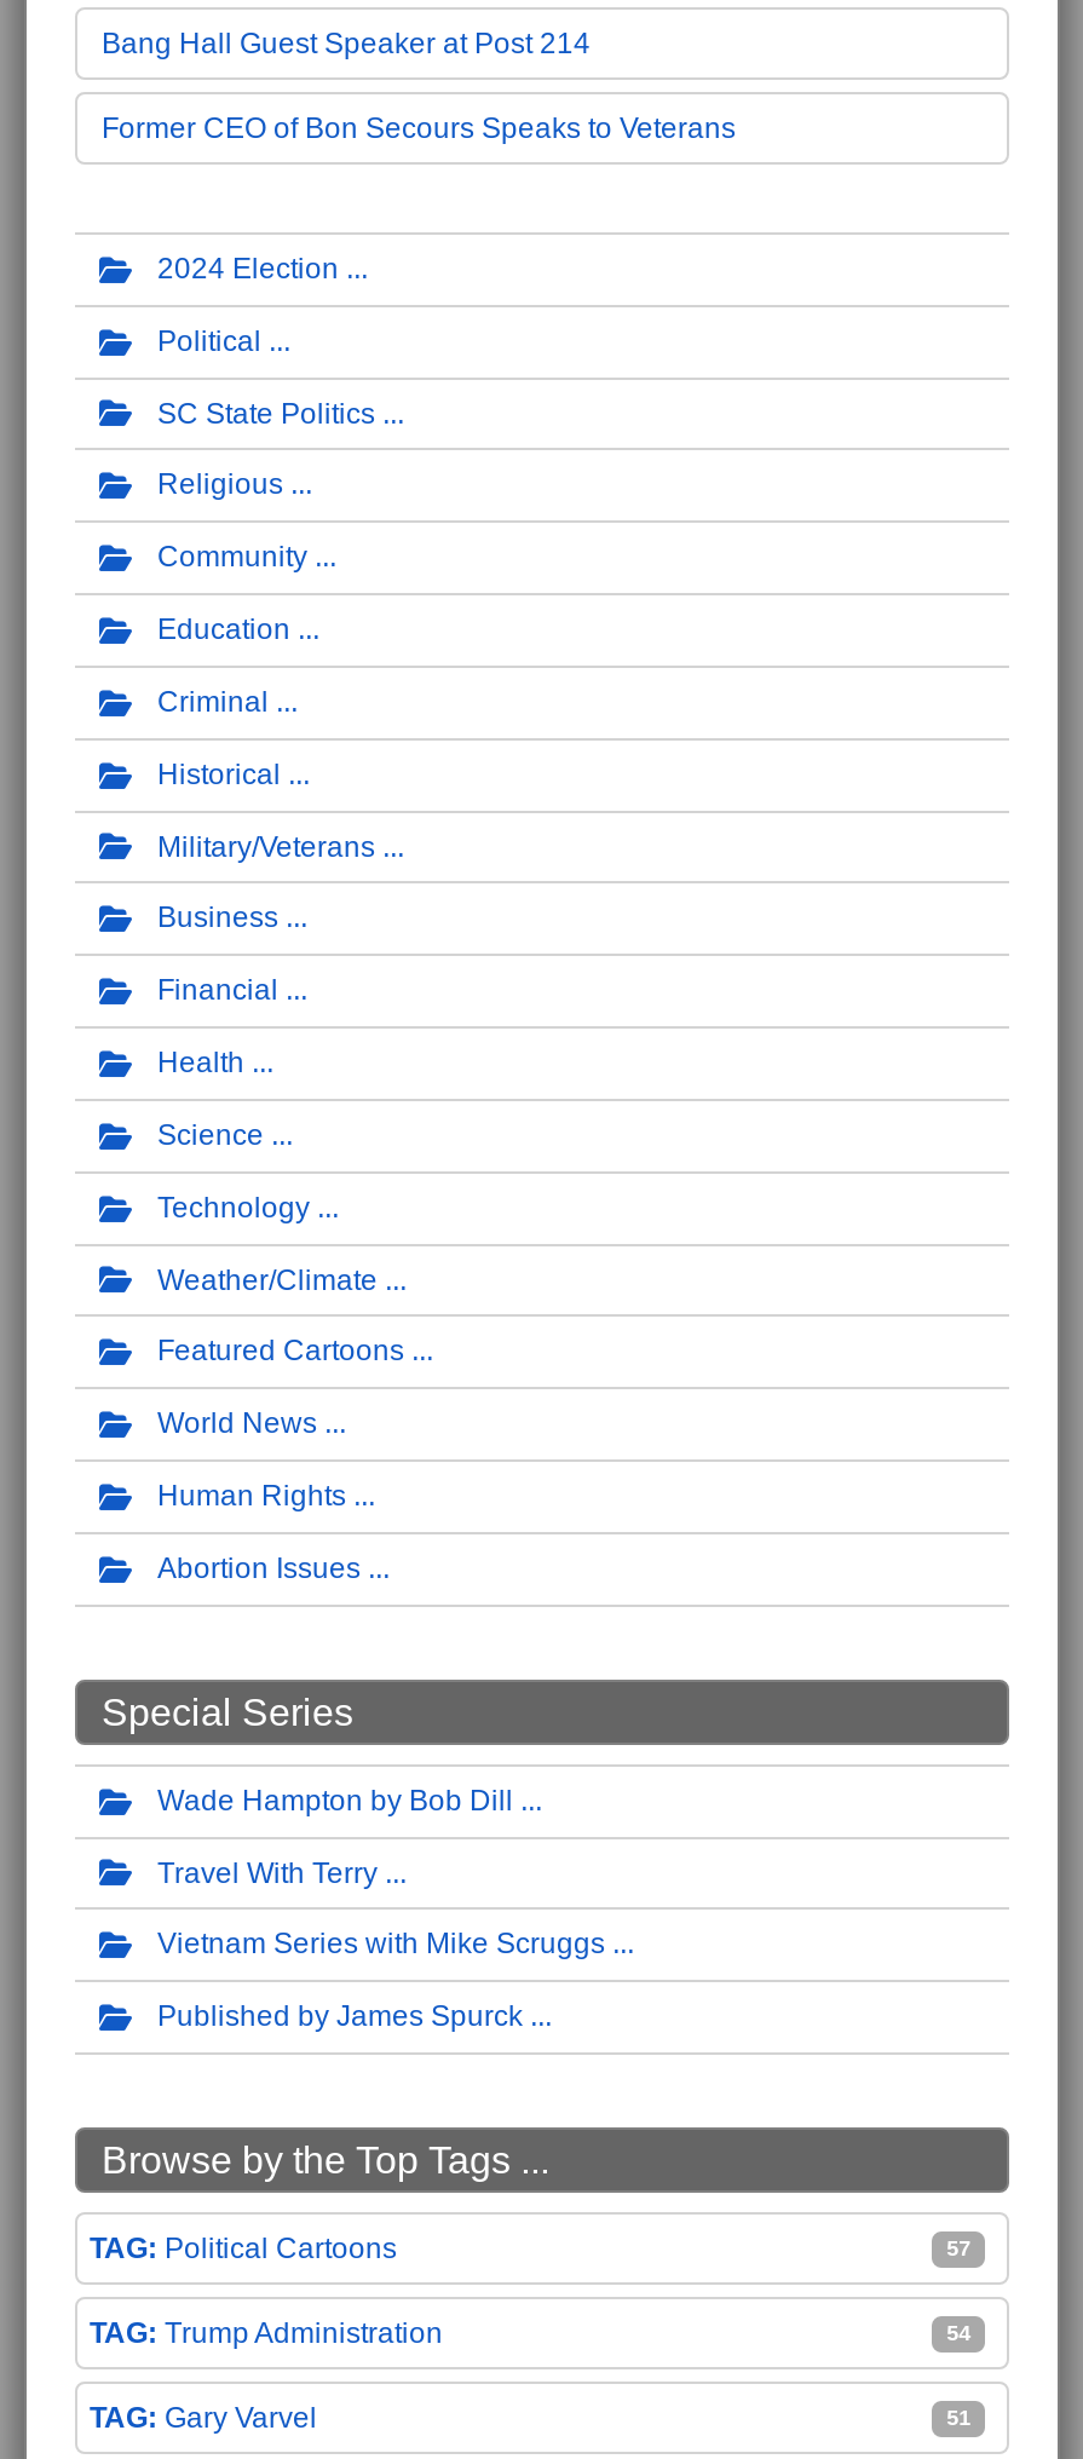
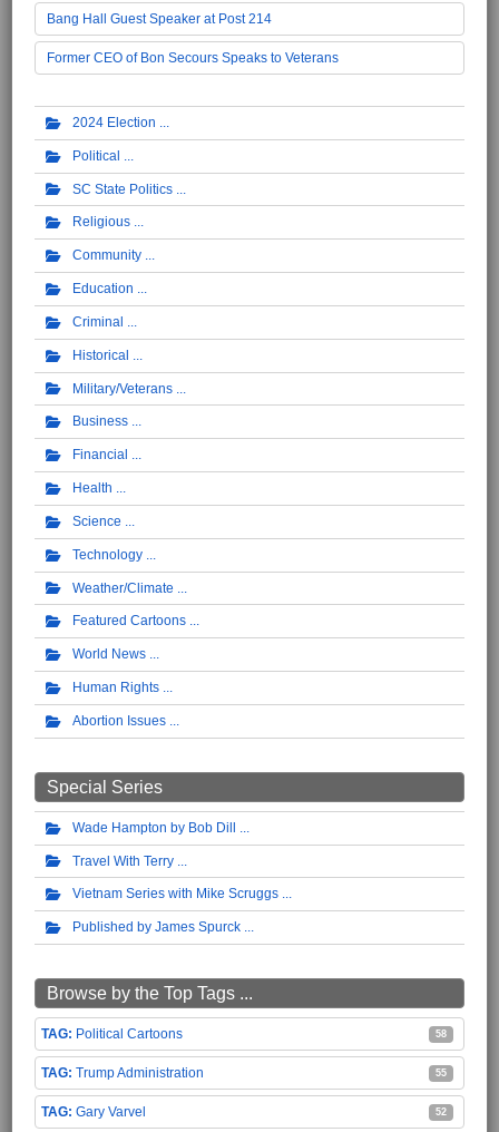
- 57
+ 58

- 54
+ 55

- 51
+ 52
